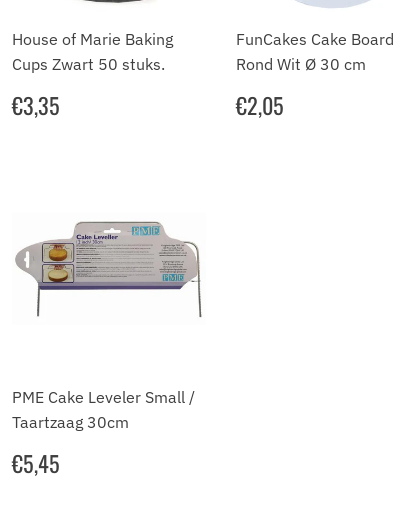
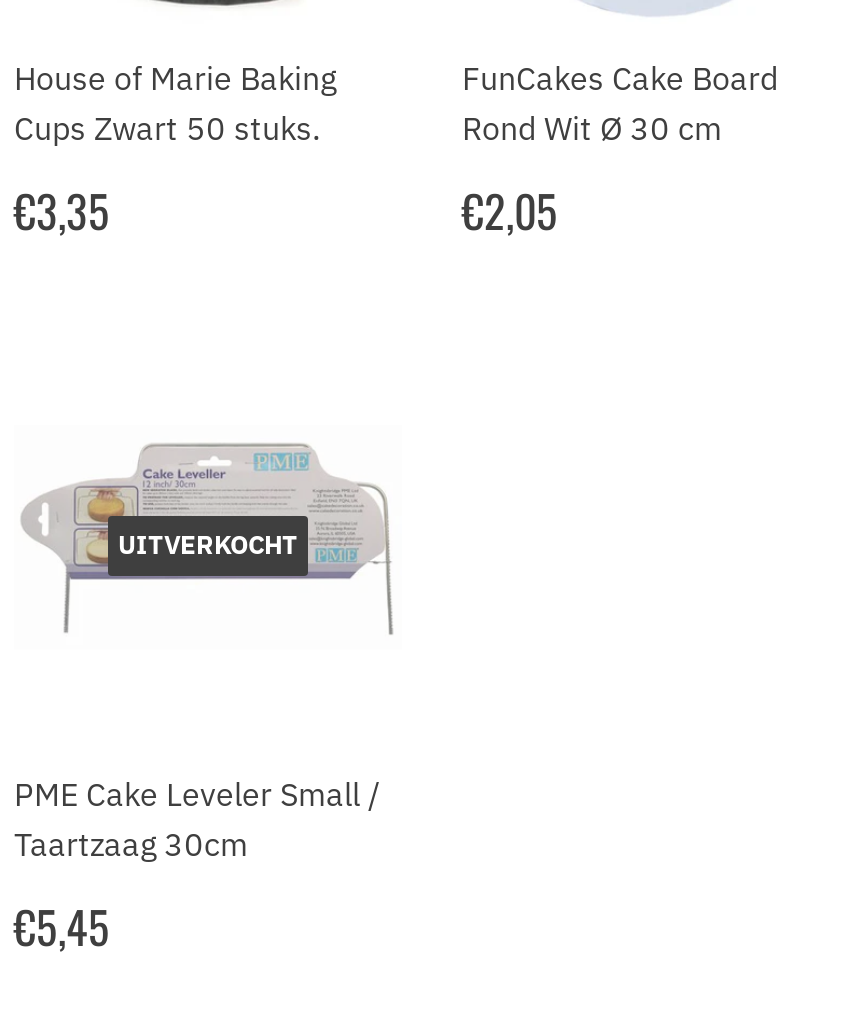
+ UITVERKOCHT

- [image]
+ [image]
